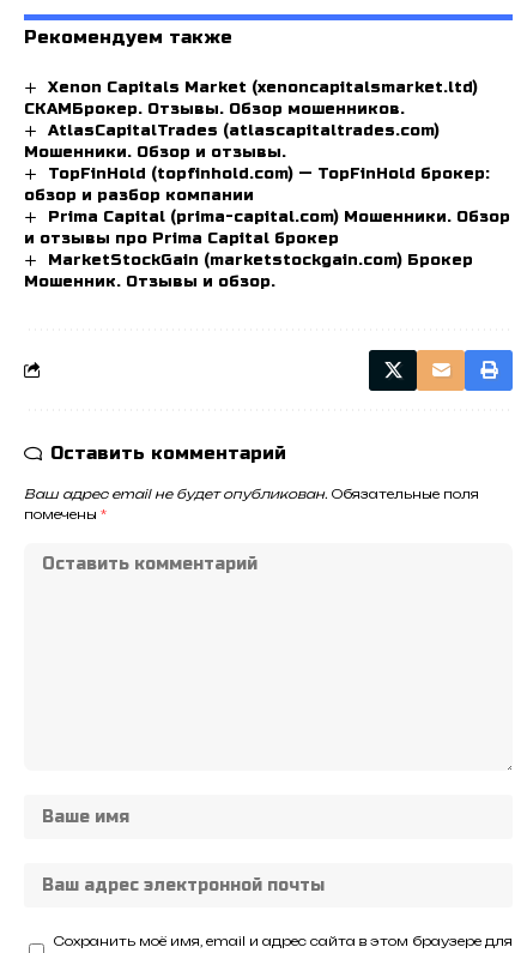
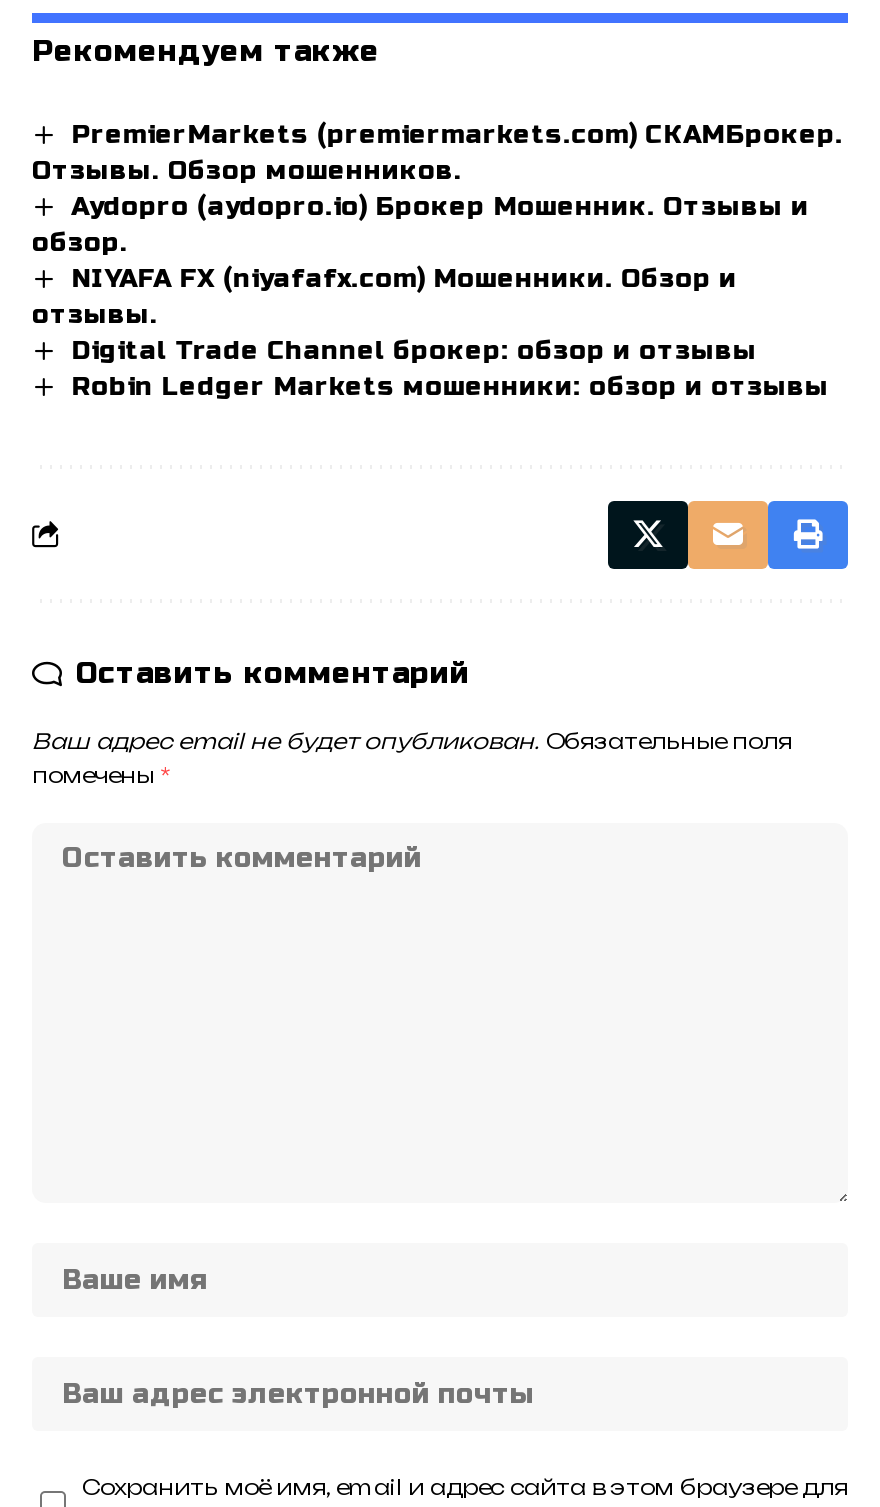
- Xenon Capitals Market (xenoncapitalsmarket.ltd)
- СКАМБрокер. Отзывы. Обзор мошенников.
- AtlasCapitalTrades (atlascapitaltrades.com)
- Мошенники. Обзор и отзывы.
- TopFinHold (topfinhold.com) — TopFinHold брокер:
- обзор и разбор компании
- Prima Capital (prima-capital.com) Мошенники. Обзор
- и отзывы про Prima Capital брокер
- MarketStockGain (marketstockgain.com) Брокер
- Мошенник. Отзывы и обзор.
+ PremierMarkets (premiermarkets.com) СКАМБрокер.
+ Отзывы. Обзор мошенников.
+ Aydopro (aydopro.io) Брокер Мошенник. Отзывы и
+ обзор.
+ NIYAFA FX (niyafafx.com) Мошенники. Обзор и
+ отзывы.
+ Digital Trade Channel брокер: обзор и отзывы
+ Robin Ledger Markets мошенники: обзор и отзывы
